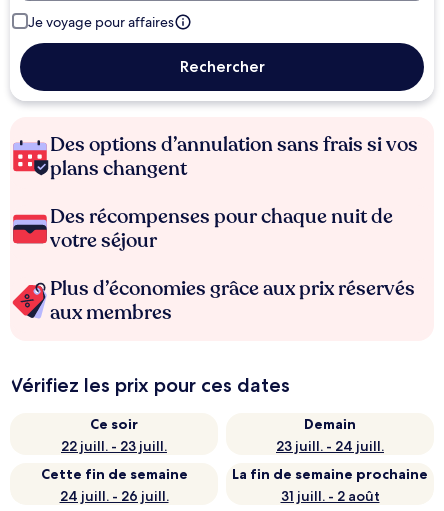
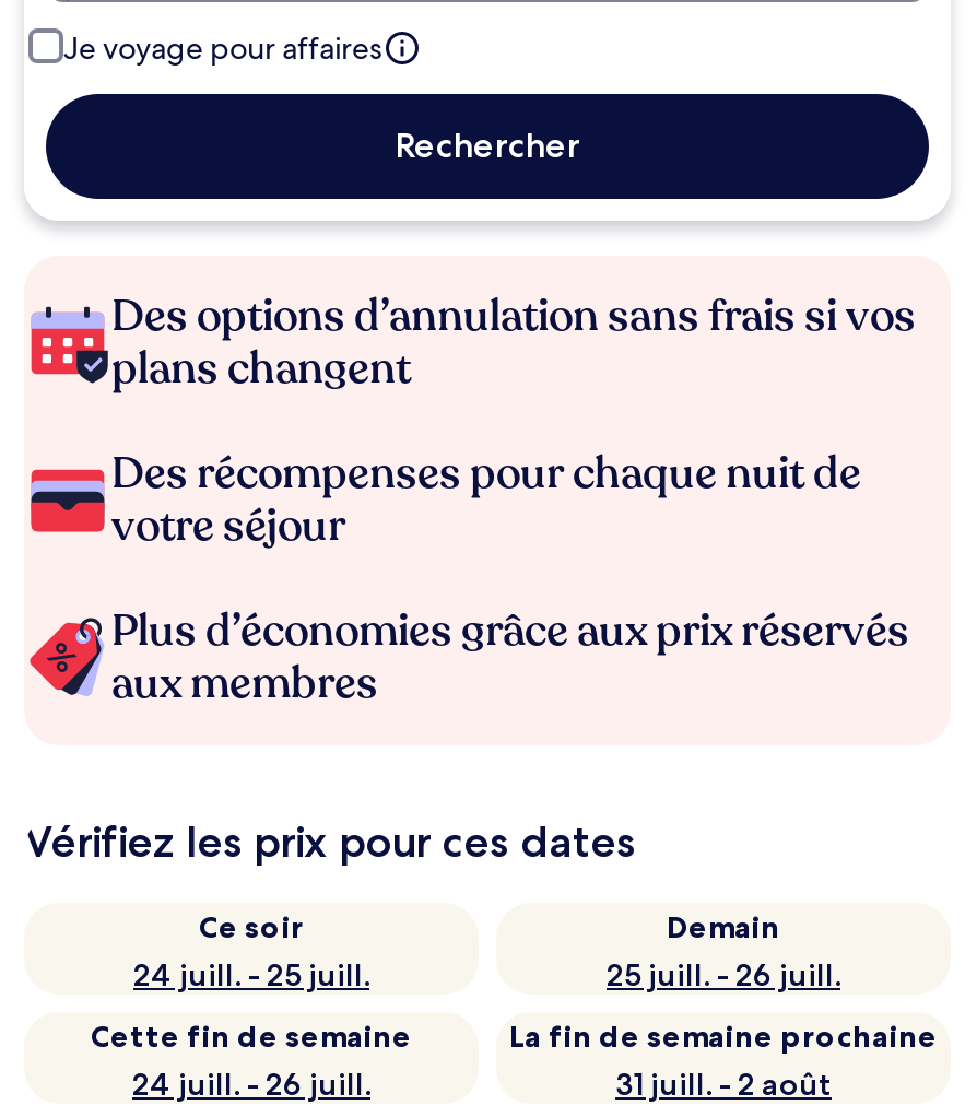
- 22 juill. - 23 juill.
+ 24 juill. - 25 juill.

- 23 juill. - 24 juill.
+ 25 juill. - 26 juill.
